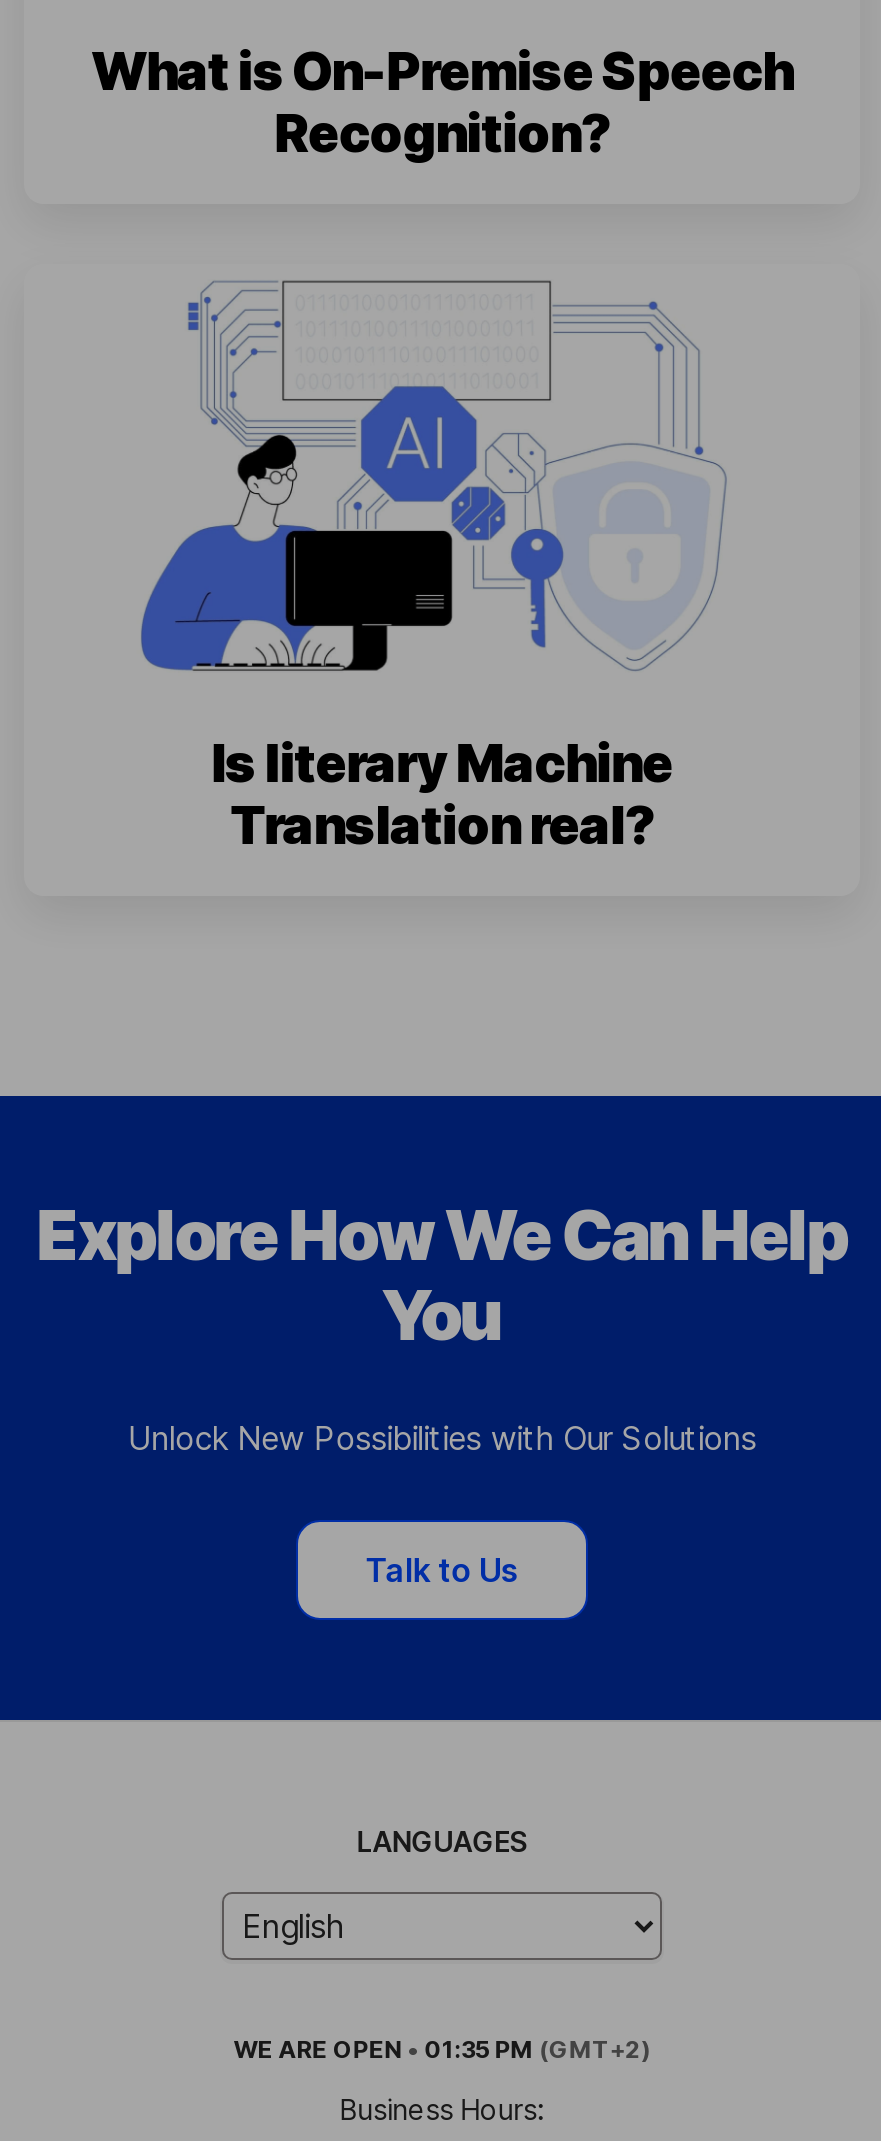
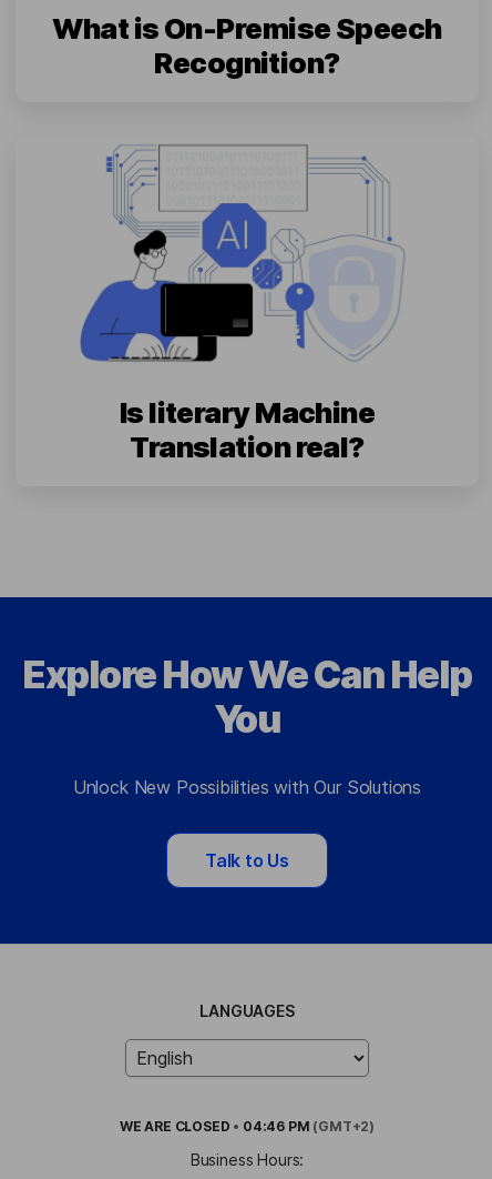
- WE ARE OPEN • 01:35 PM (GMT+2)
+ WE ARE CLOSED • 04:46 PM (GMT+2)
